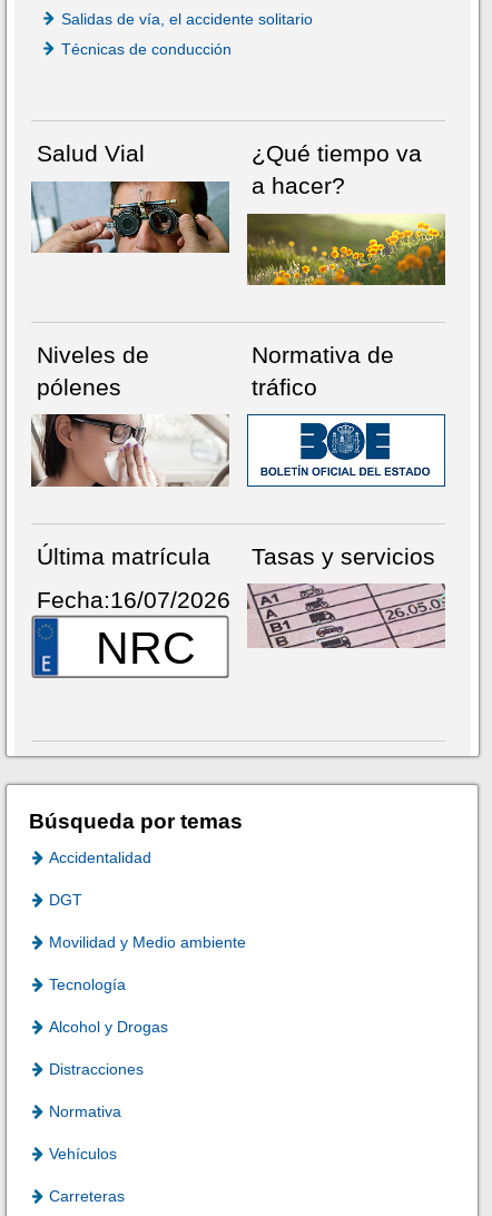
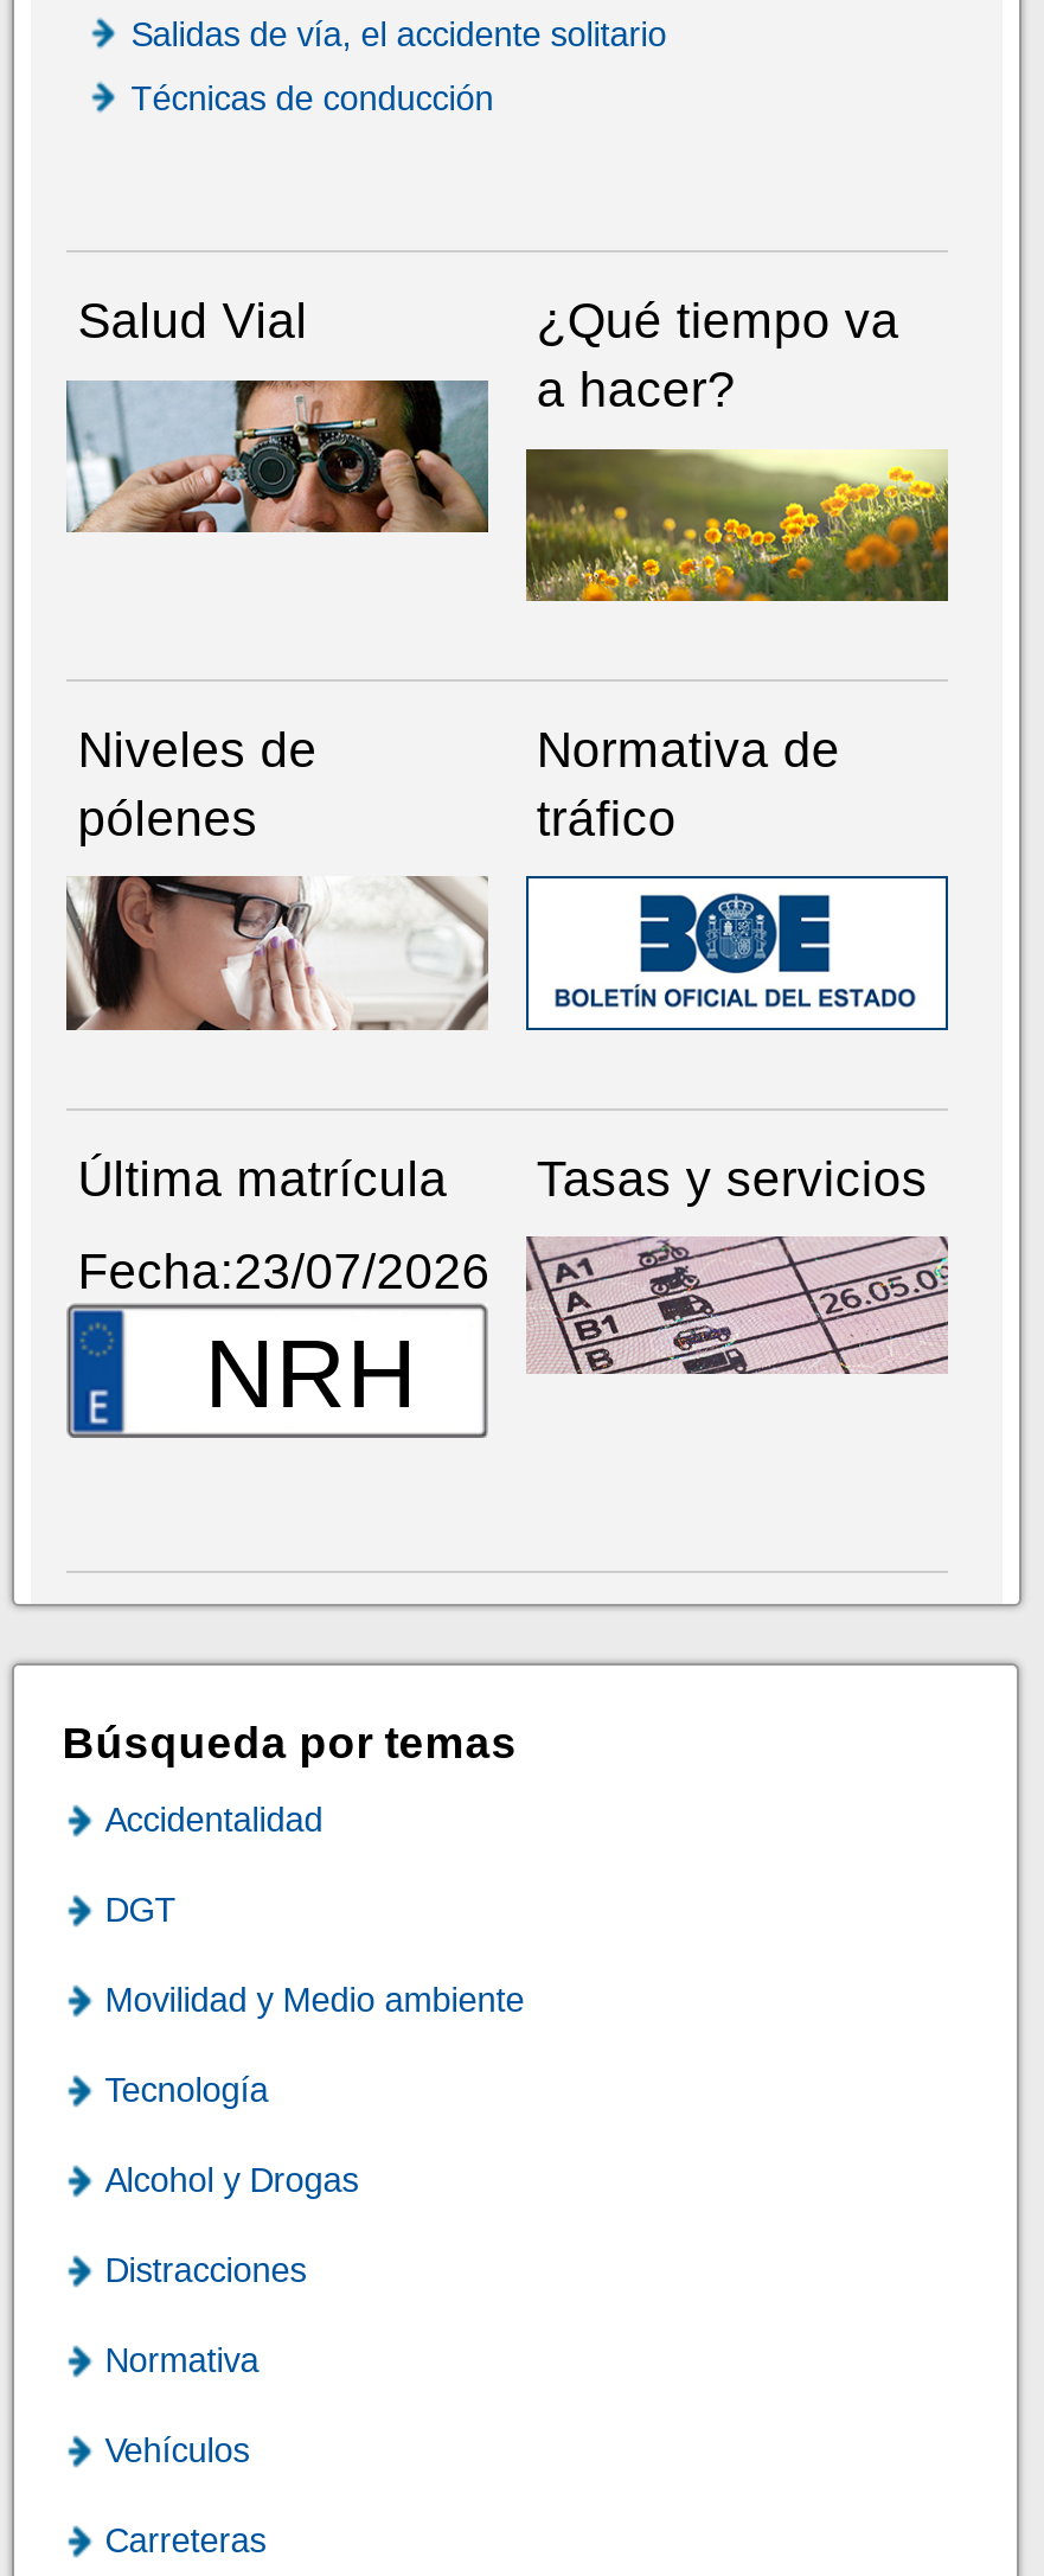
- Fecha:16/07/2026
- NRC
+ Fecha:23/07/2026
+ NRH
